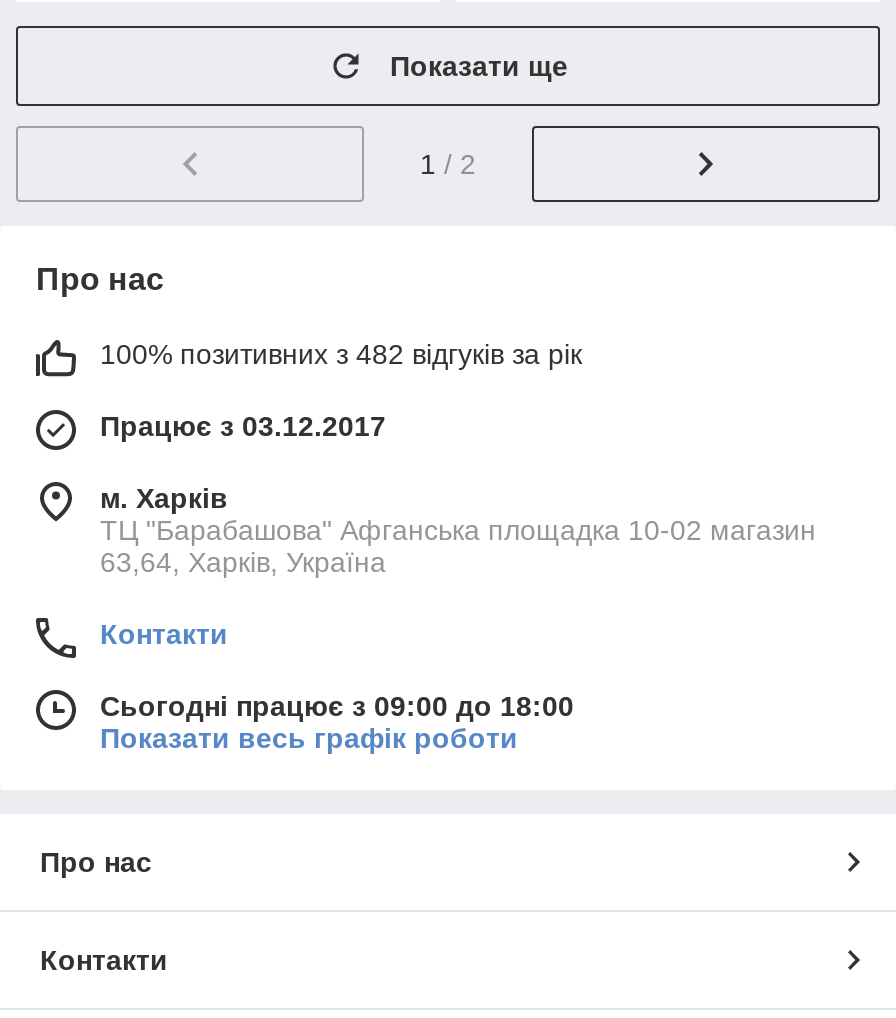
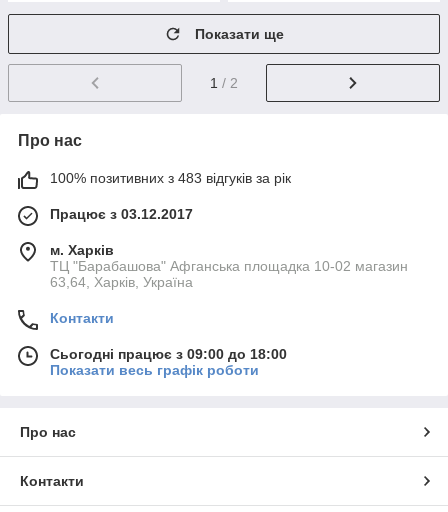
- 100% позитивних з 482 відгуків за рік
+ 100% позитивних з 483 відгуків за рік
